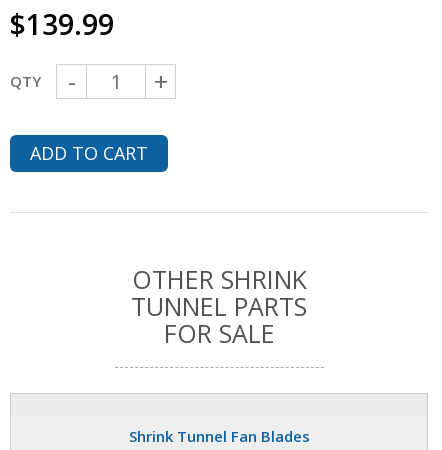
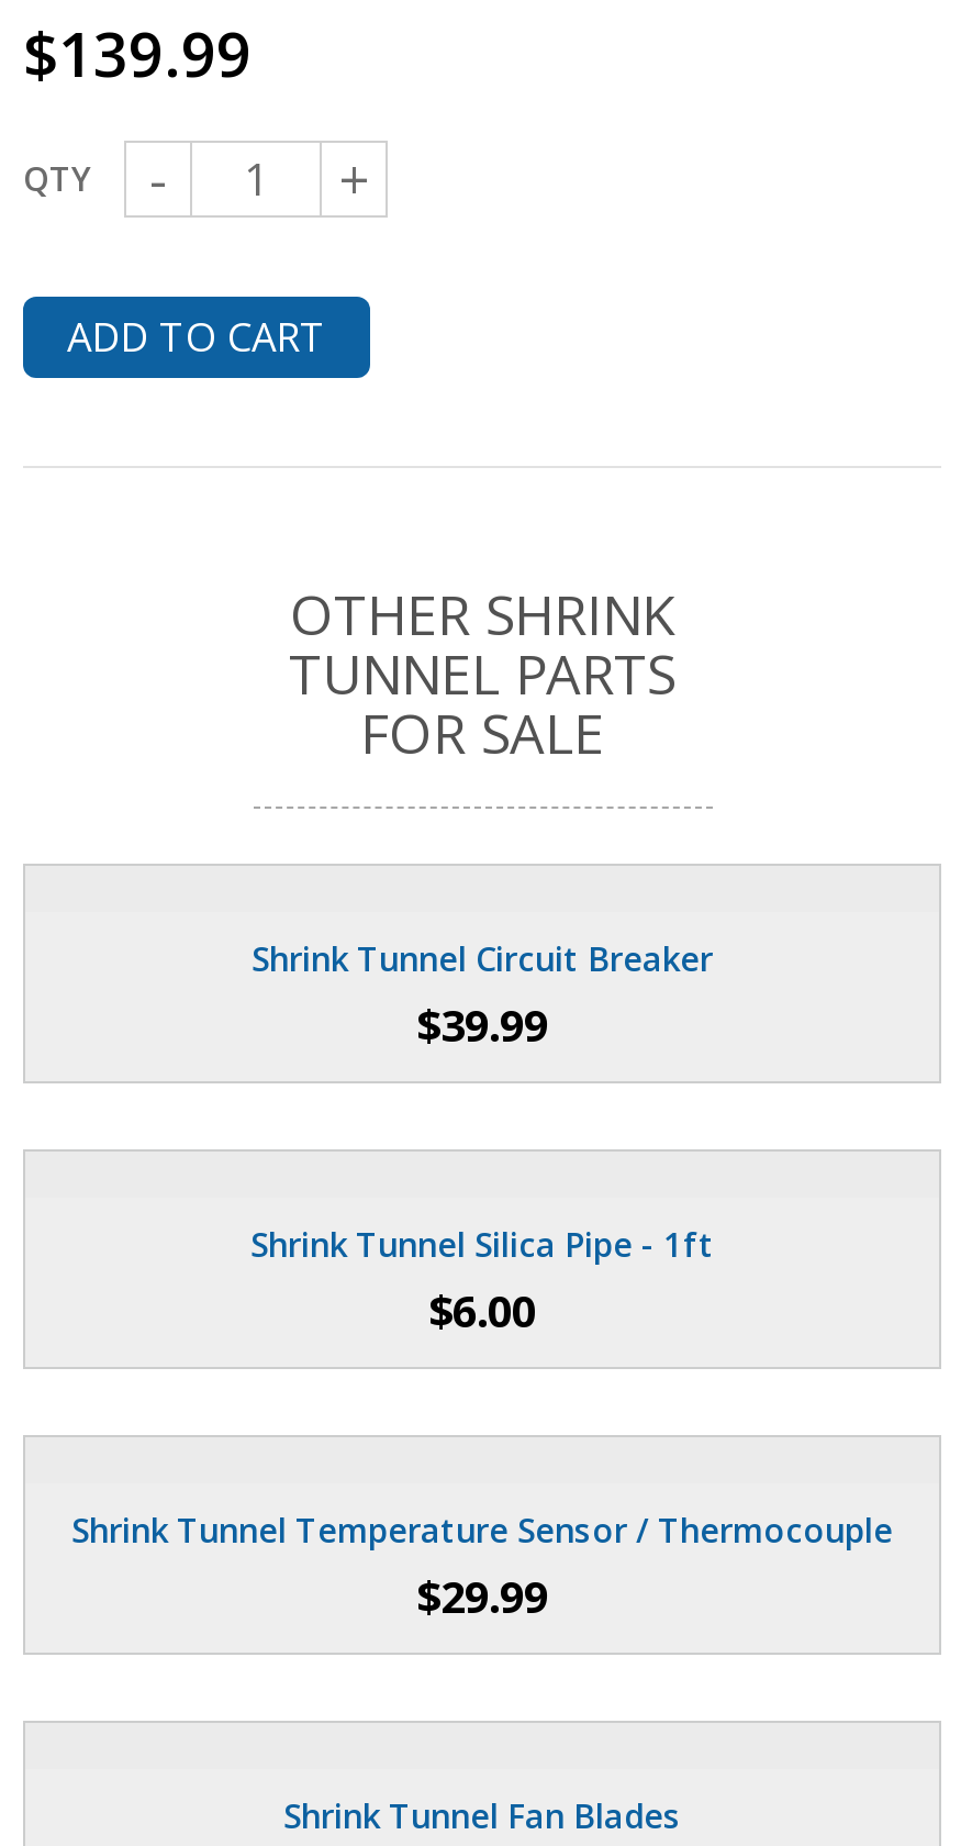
+ Shrink Tunnel Temperature Sensor / Thermocouple
+ $29.99

+ Shrink Tunnel Silica Pipe - 1ft
+ $6.00

+ Shrink Tunnel Circuit Breaker
+ $39.99
